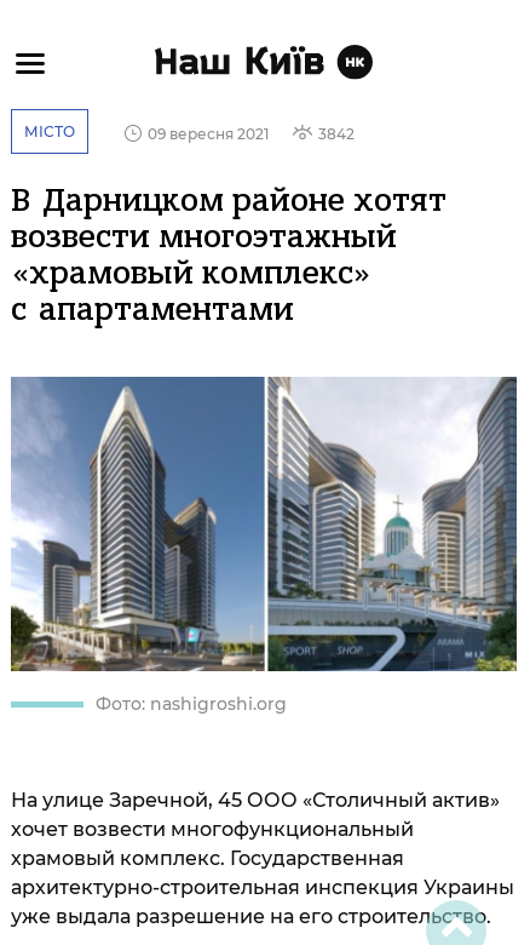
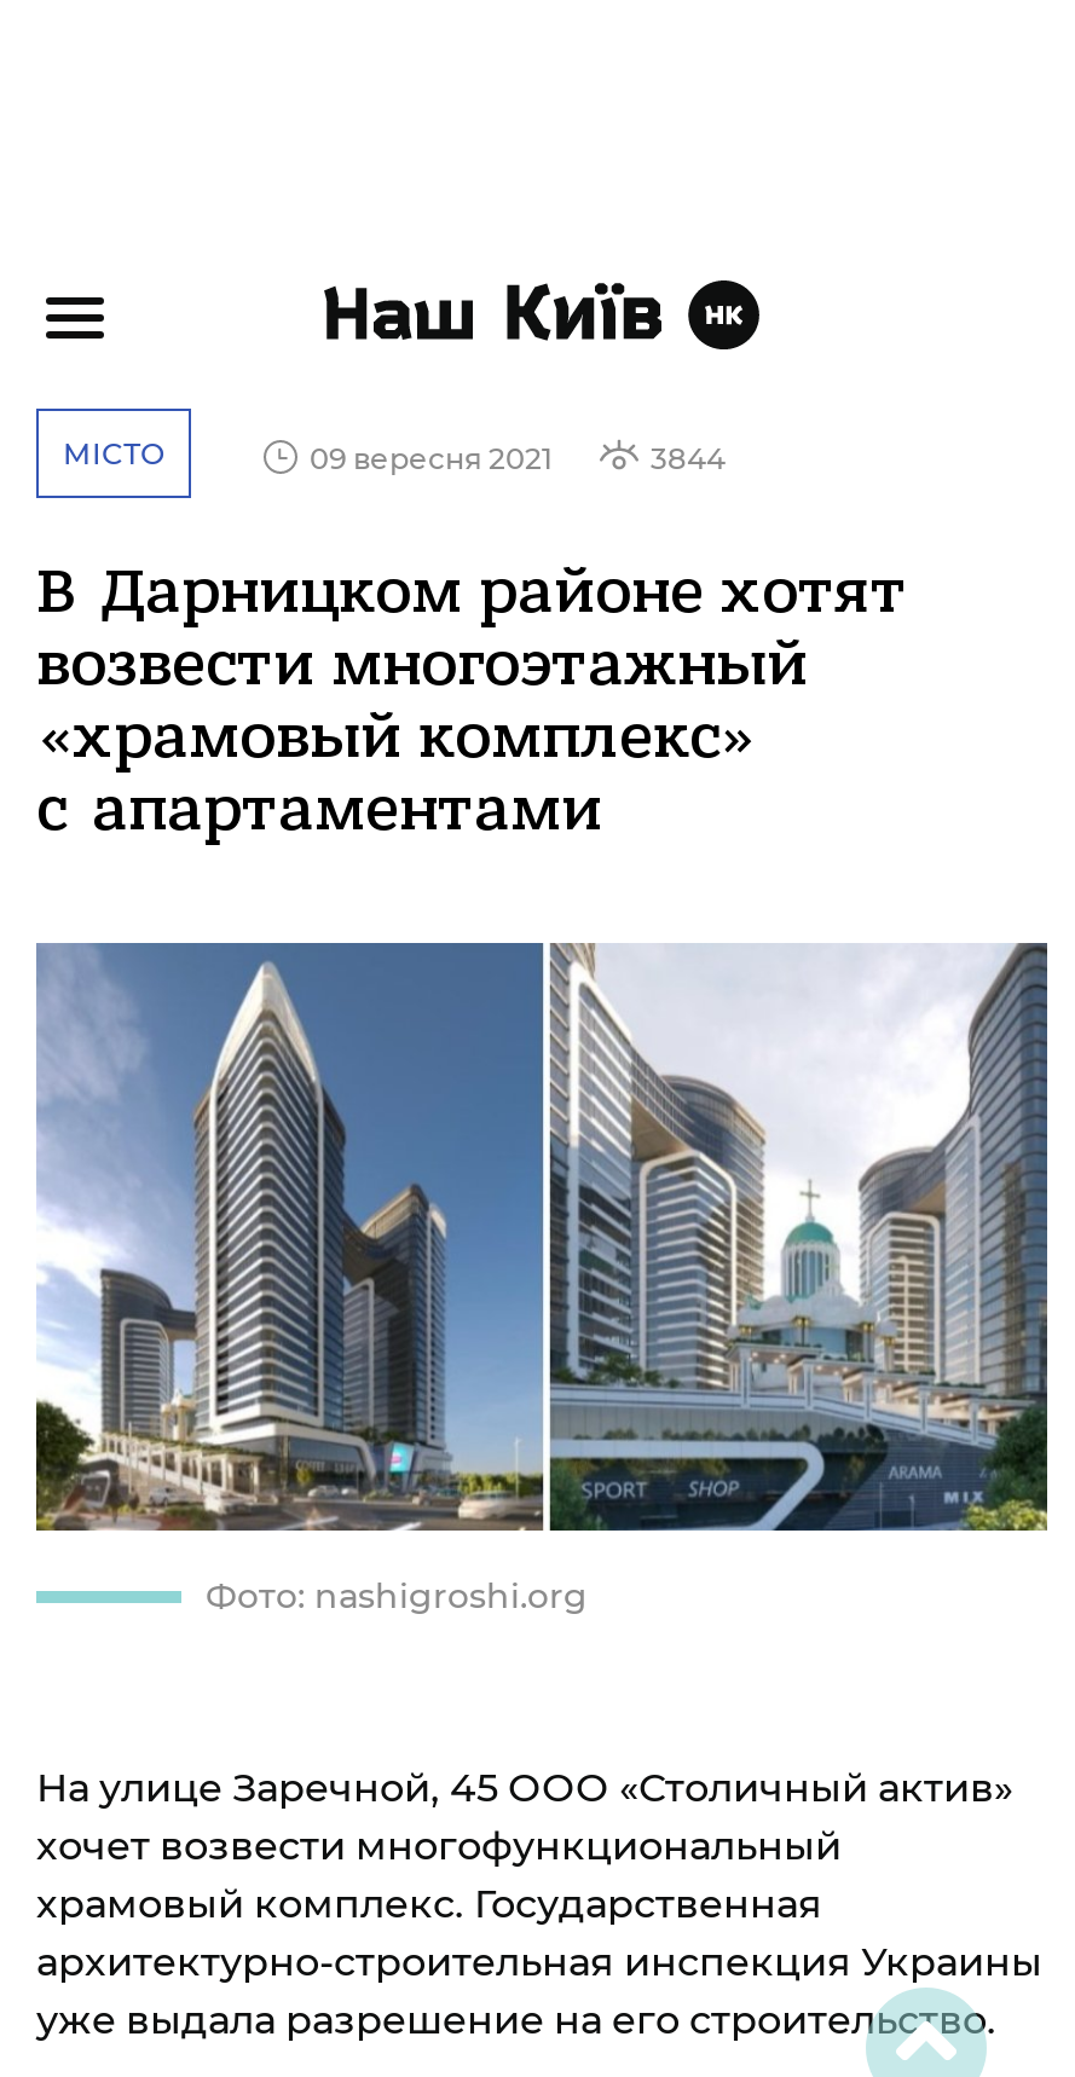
- 3842
+ 3844
